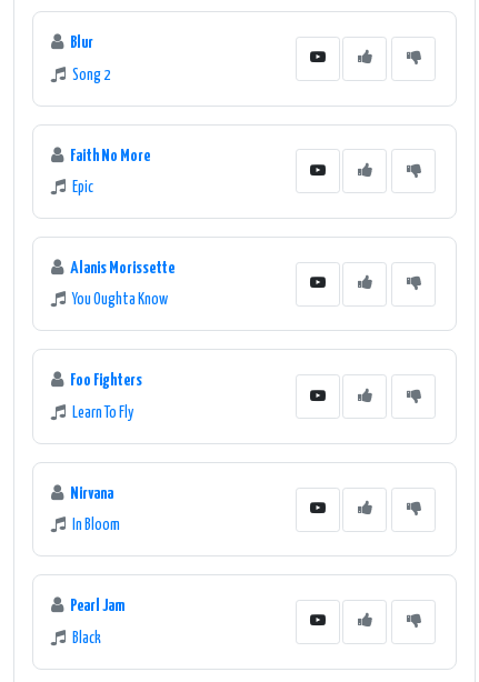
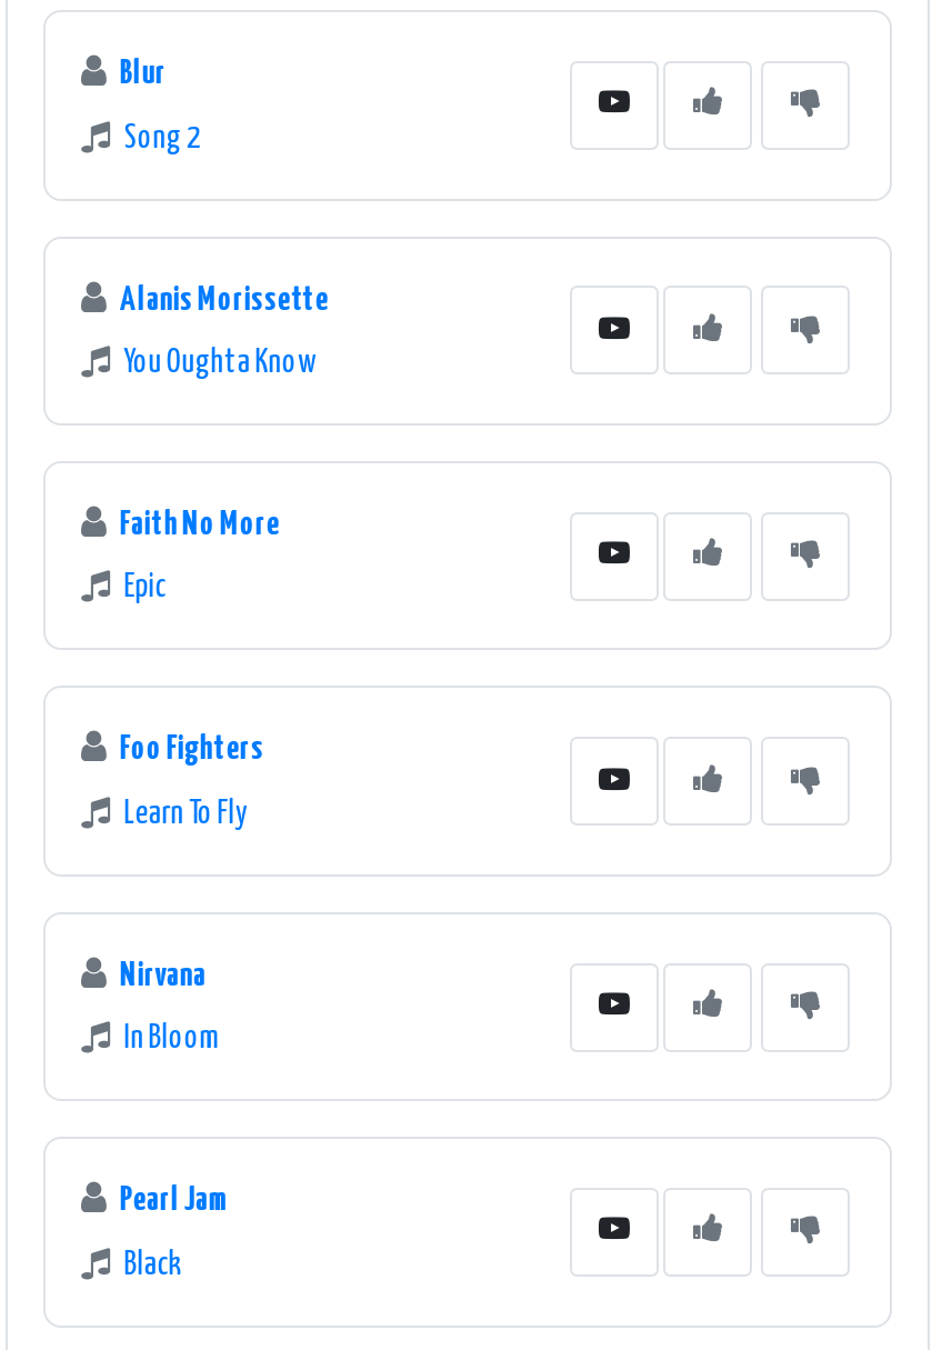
moved down: Faith No More | Epic

moved up: Alanis Morissette | You Oughta Know
